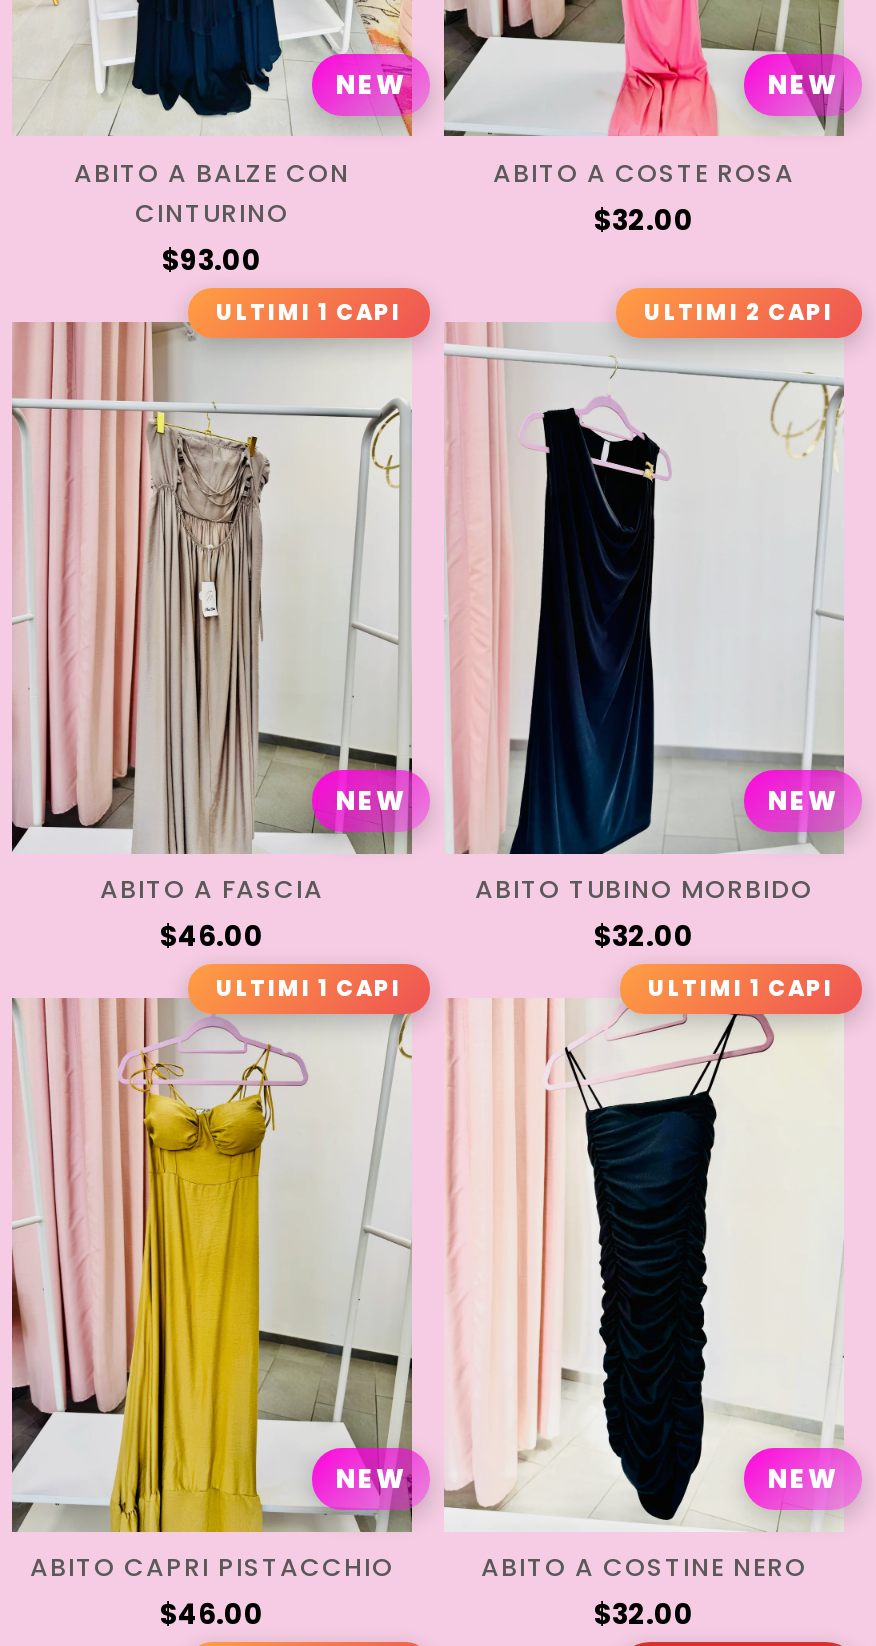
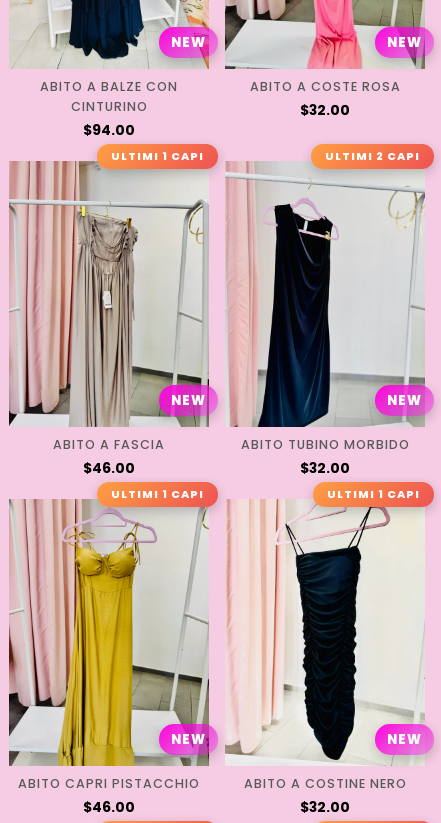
- $93.00
+ $94.00
